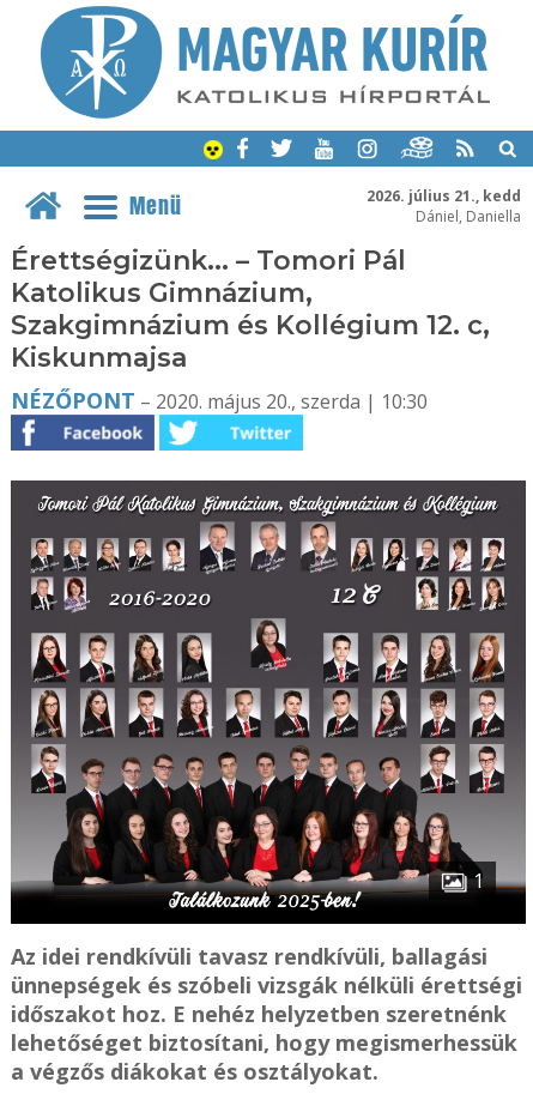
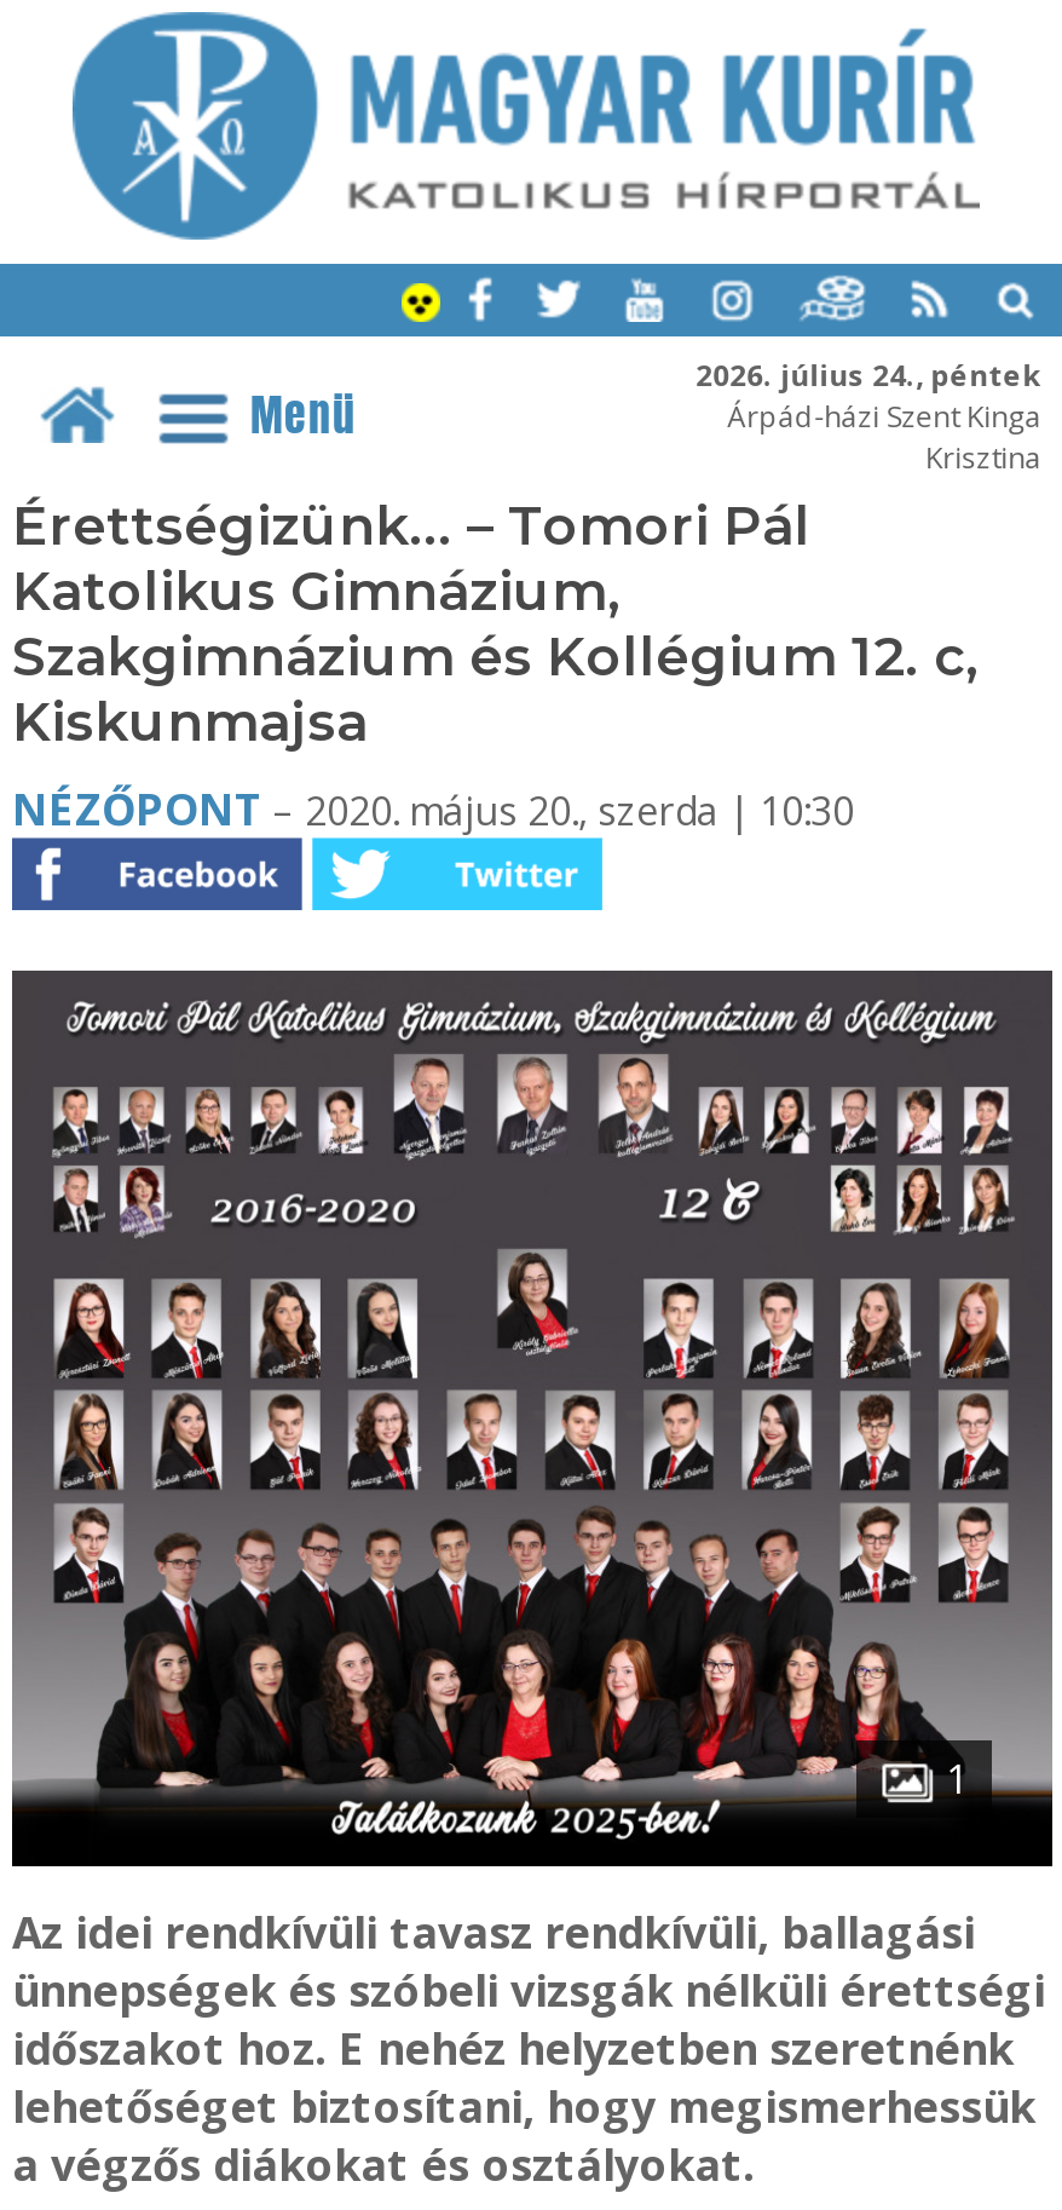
- 2026. július 21., kedd
- Dániel, Daniella
+ 2026. július 24., péntek
+ Árpád-házi Szent Kinga
+ Krisztina
